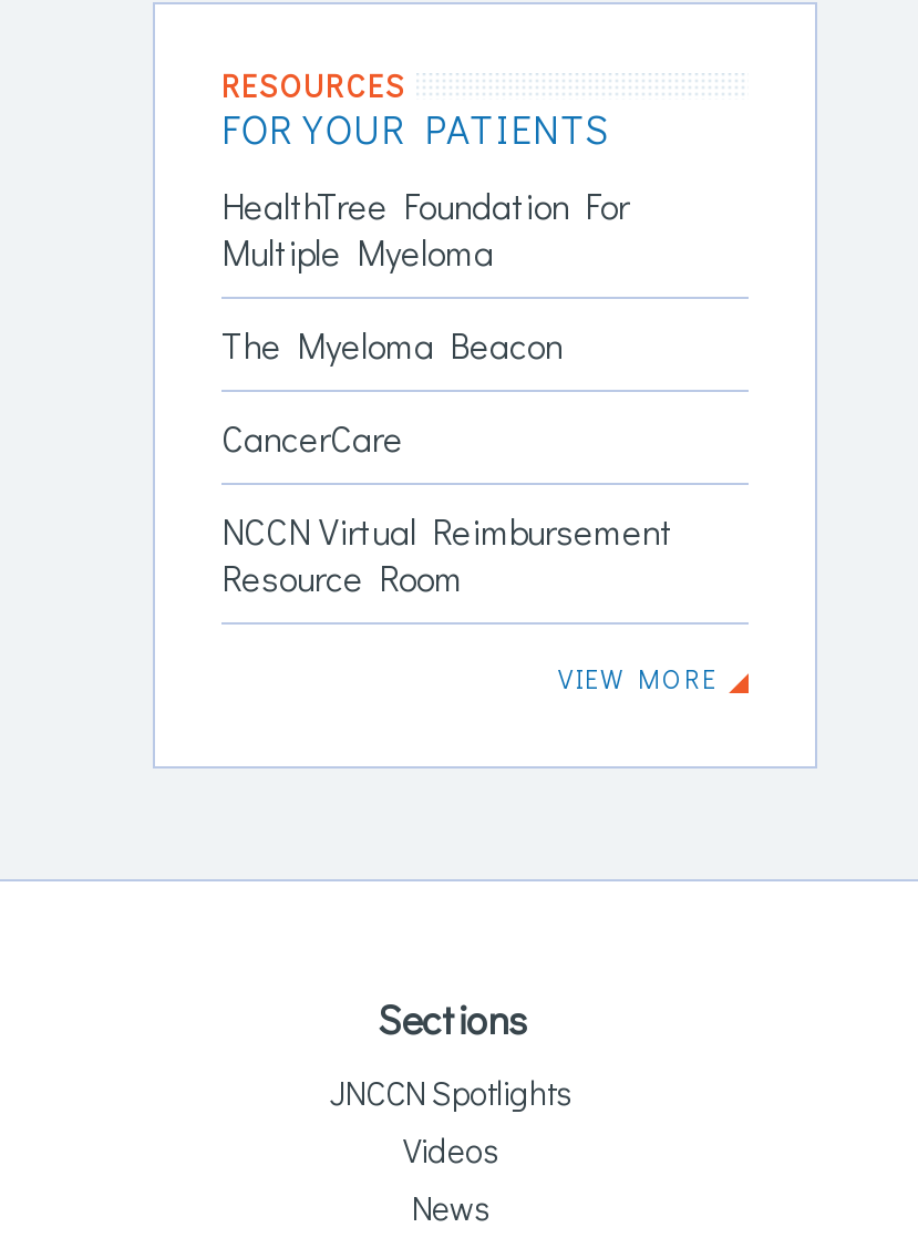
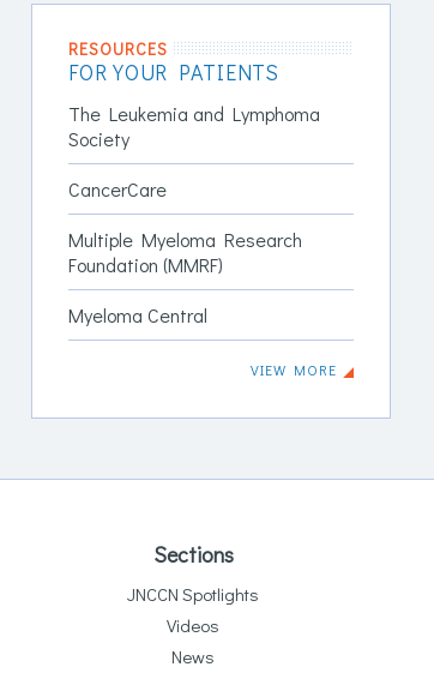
- HealthTree Foundation For
- Multiple Myeloma
- The Myeloma Beacon
+ The Leukemia and Lymphoma
+ Society

moved up: CancerCare

- NCCN Virtual Reimbursement
- Resource Room
+ Multiple Myeloma Research
+ Foundation (MMRF)
+ Myeloma Central
